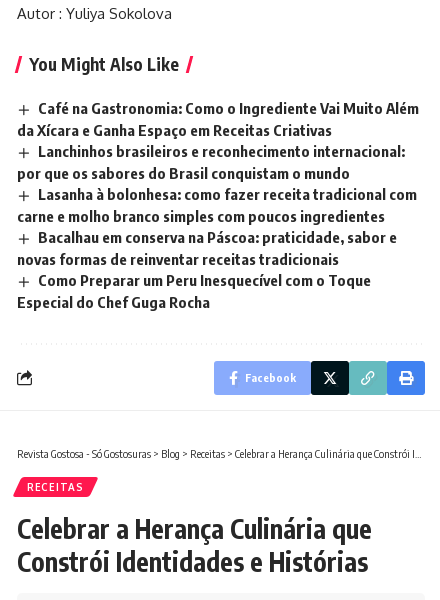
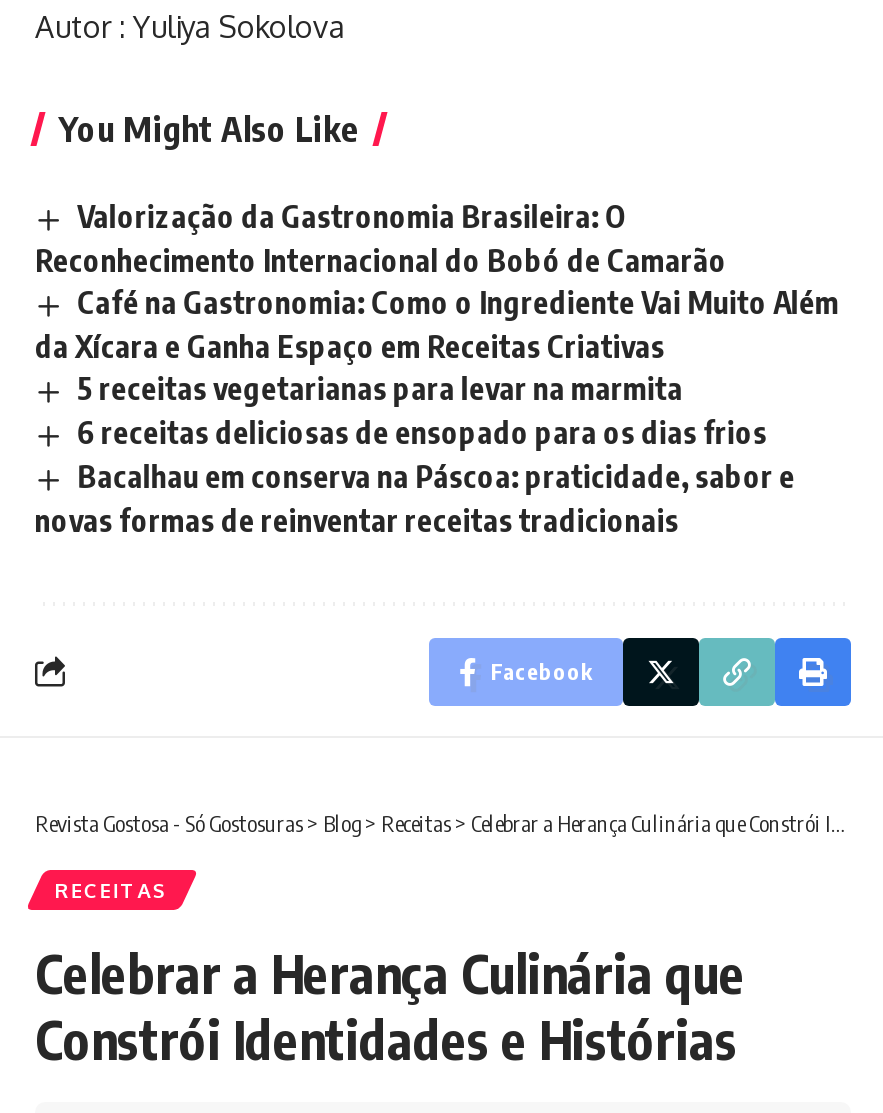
+ Valorização da Gastronomia Brasileira: O
+ Reconhecimento Internacional do Bobó de Camarão

moved down: Café na Gastronomia: Como o Ingrediente Vai Muito Além | da Xícara e Ganha Espaço em Receitas Criativas

- Lanchinhos brasileiros e reconhecimento internacional:
- por que os sabores do Brasil conquistam o mundo
- Lasanha à bolonhesa: como fazer receita tradicional com
- carne e molho branco simples com poucos ingredientes
+ 5 receitas vegetarianas para levar na marmita
+ 6 receitas deliciosas de ensopado para os dias frios

- Como Preparar um Peru Inesquecível com o Toque
- Especial do Chef Guga Rocha
